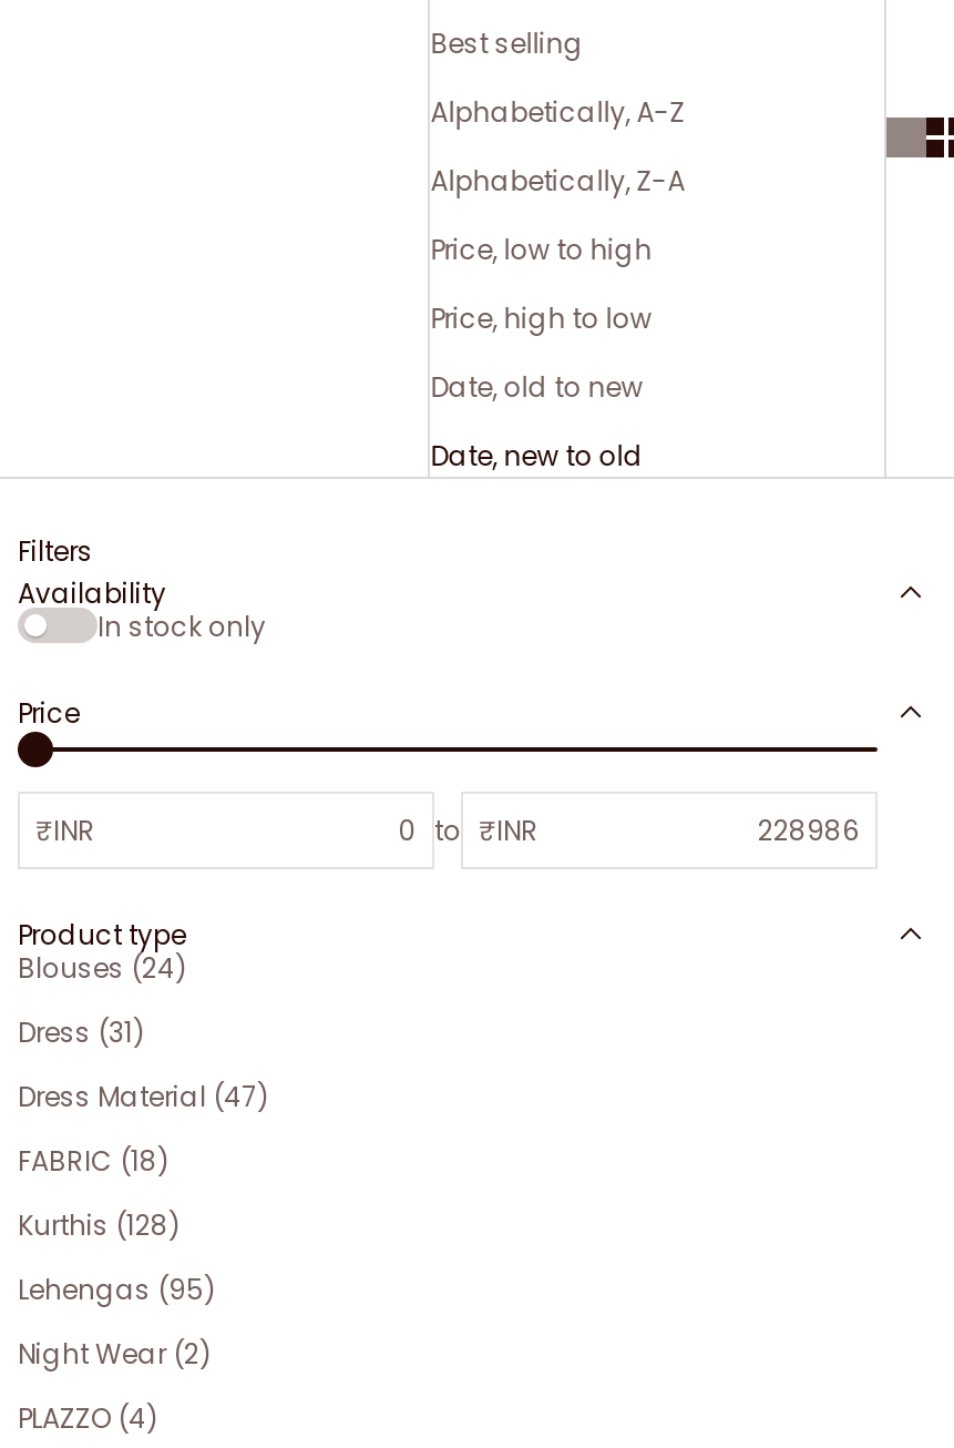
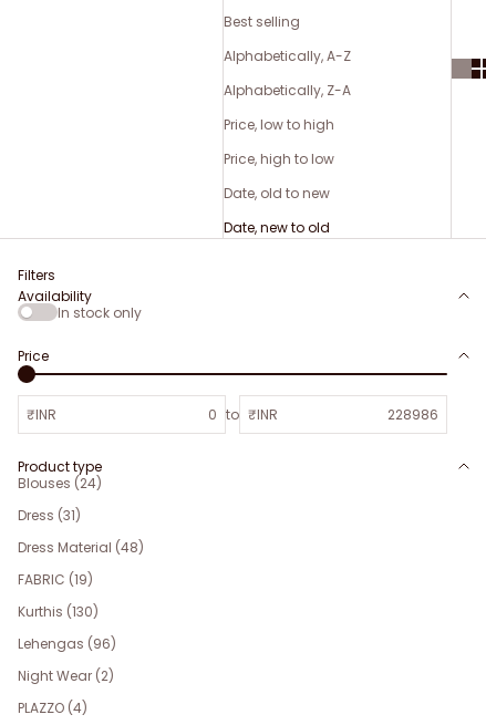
- Dress Material (47)
+ Dress Material (48)

- FABRIC (18)
+ FABRIC (19)

- Kurthis (128)
+ Kurthis (130)

- Lehengas (95)
+ Lehengas (96)
